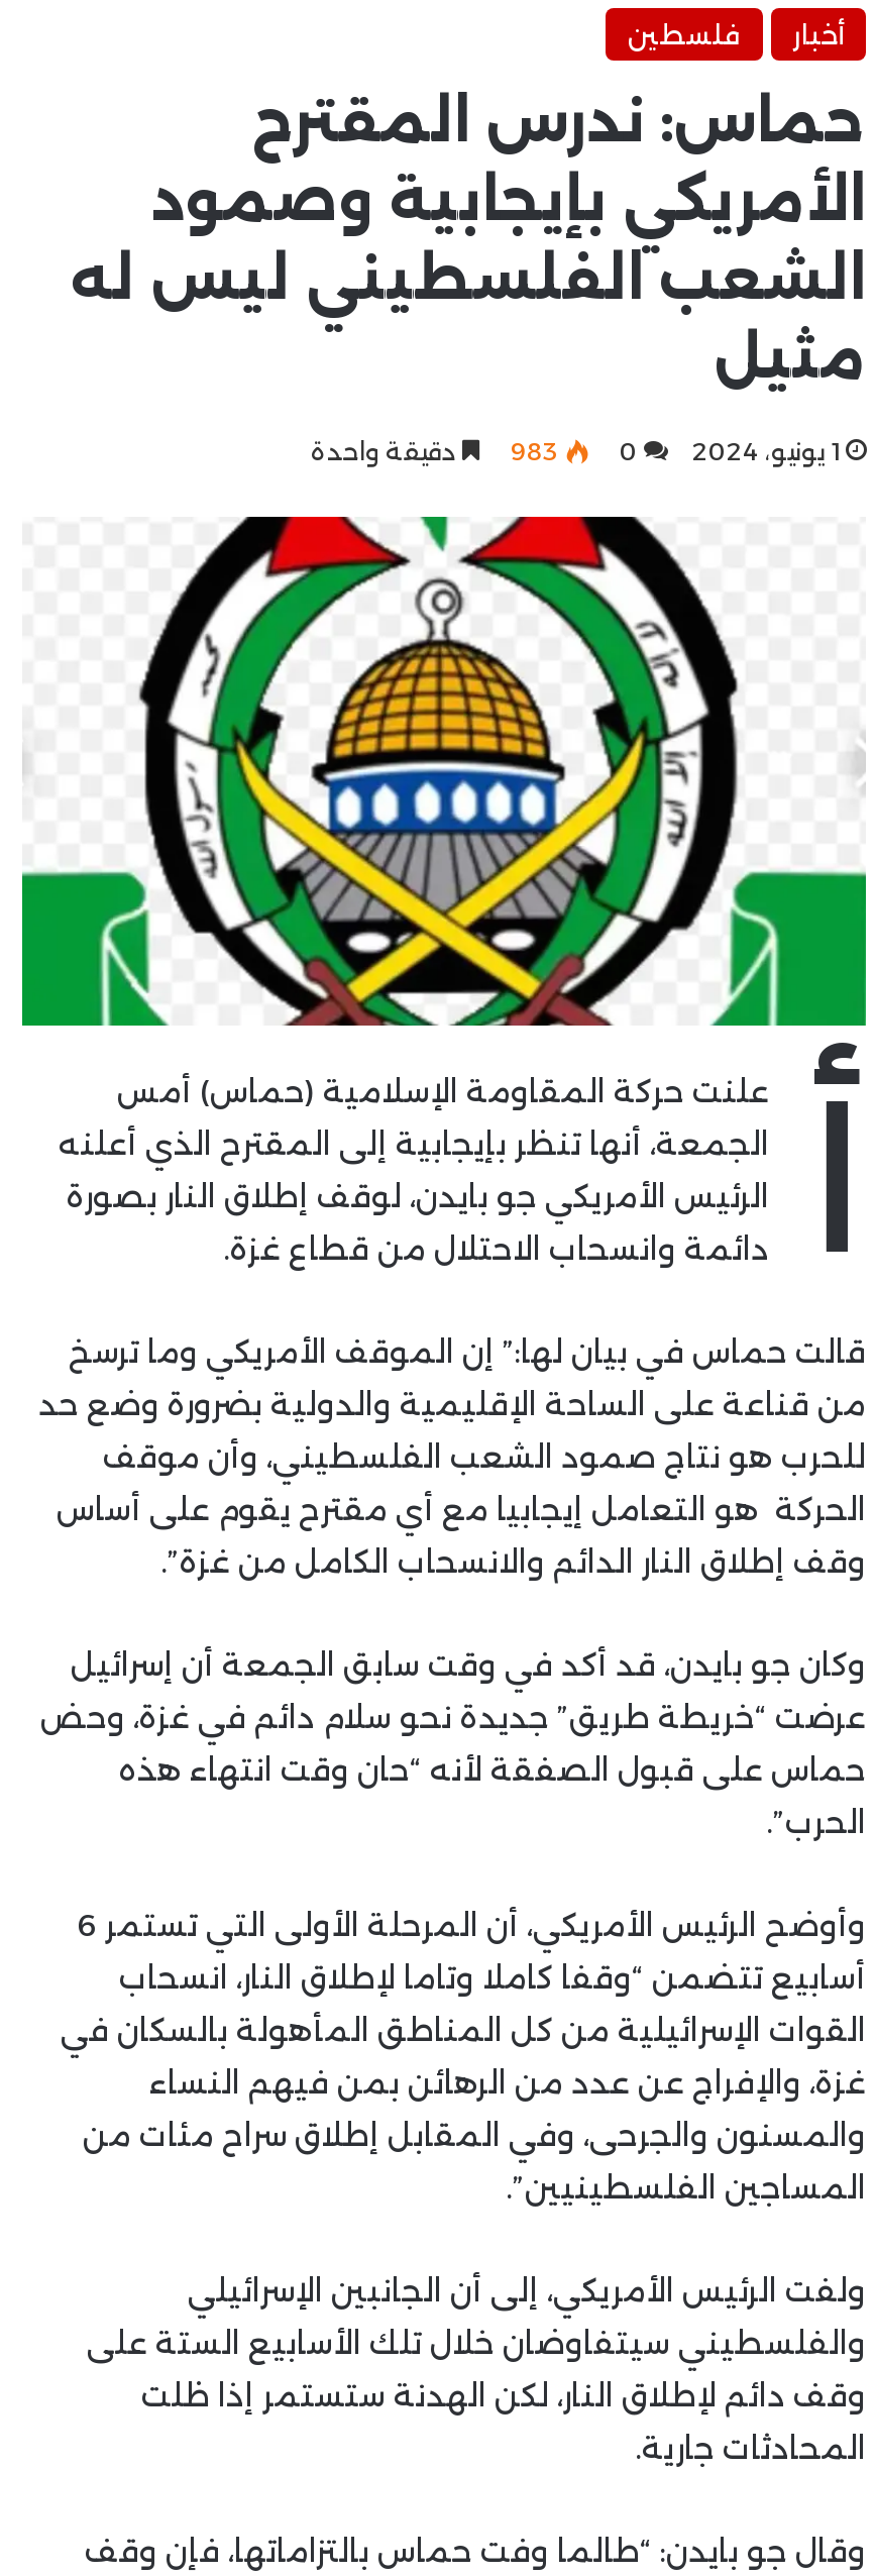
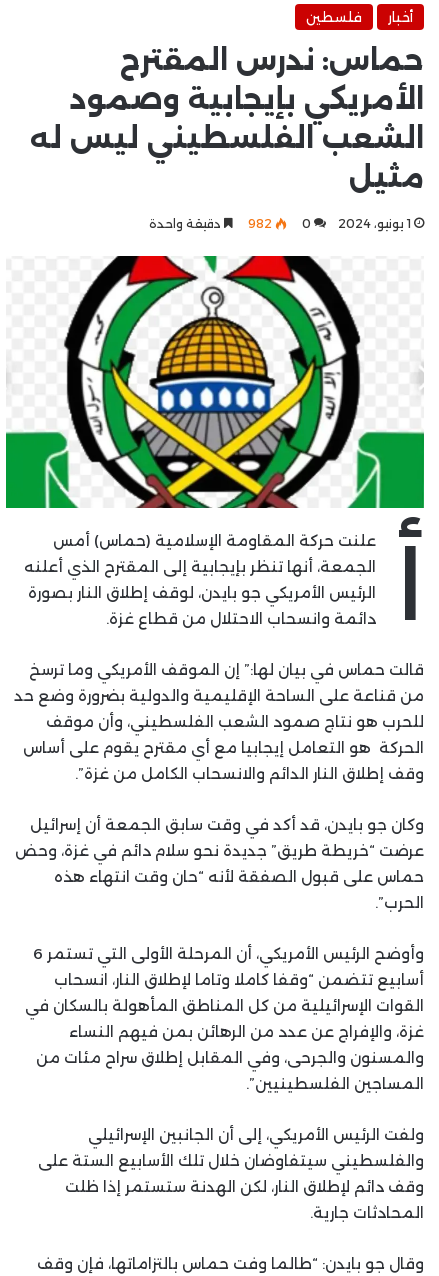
- 0 983 دقيقة واحدة
+ 0 982 دقيقة واحدة
